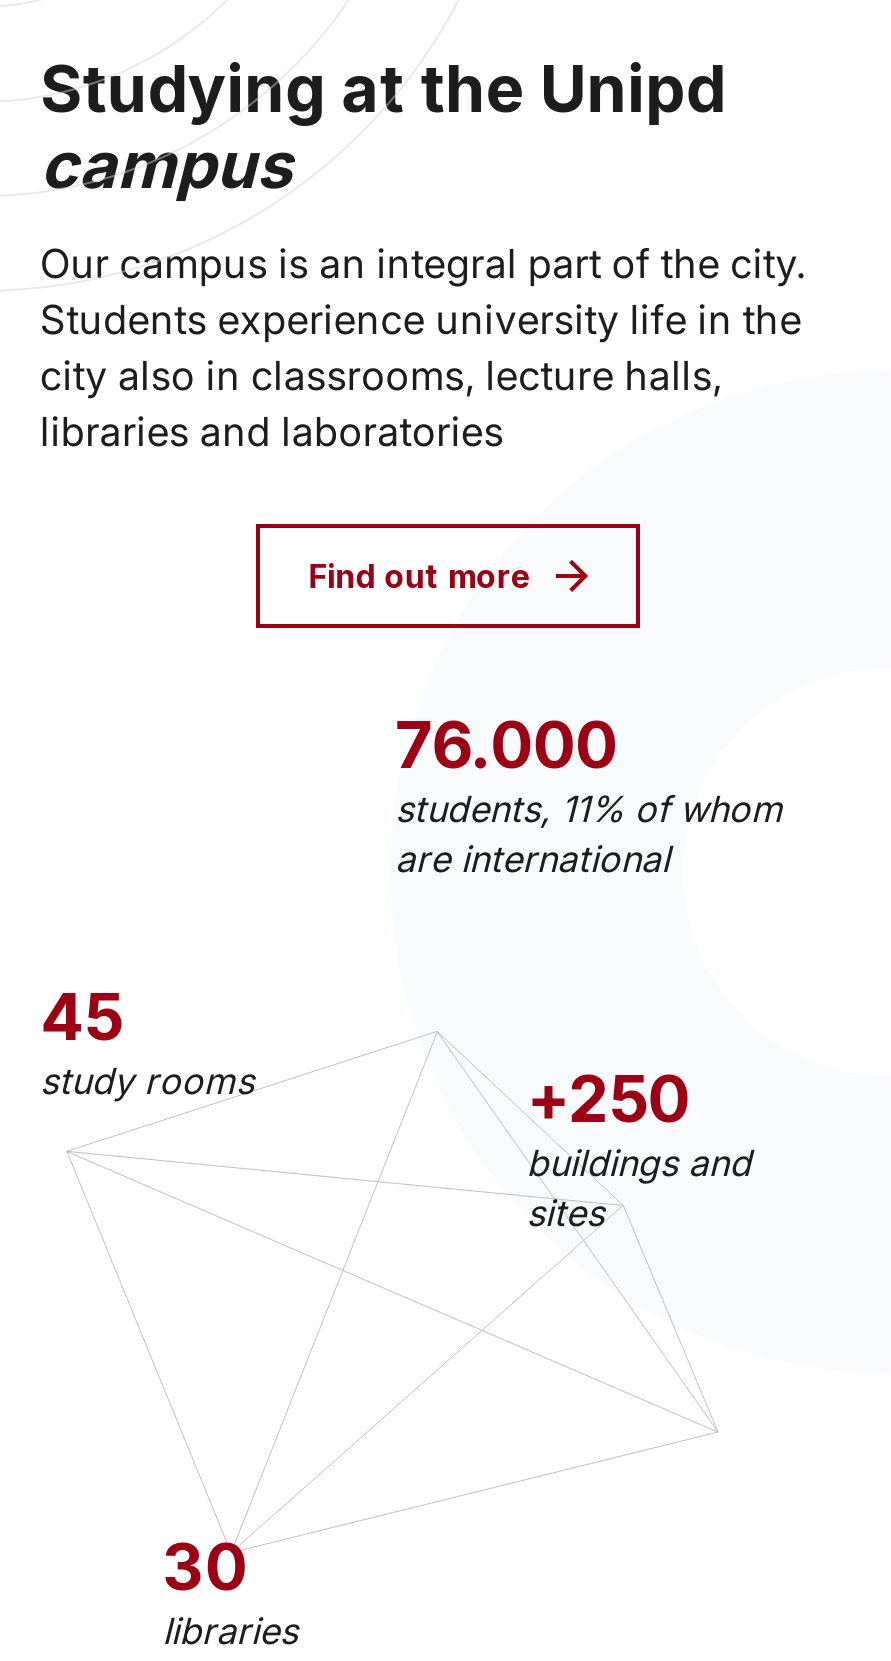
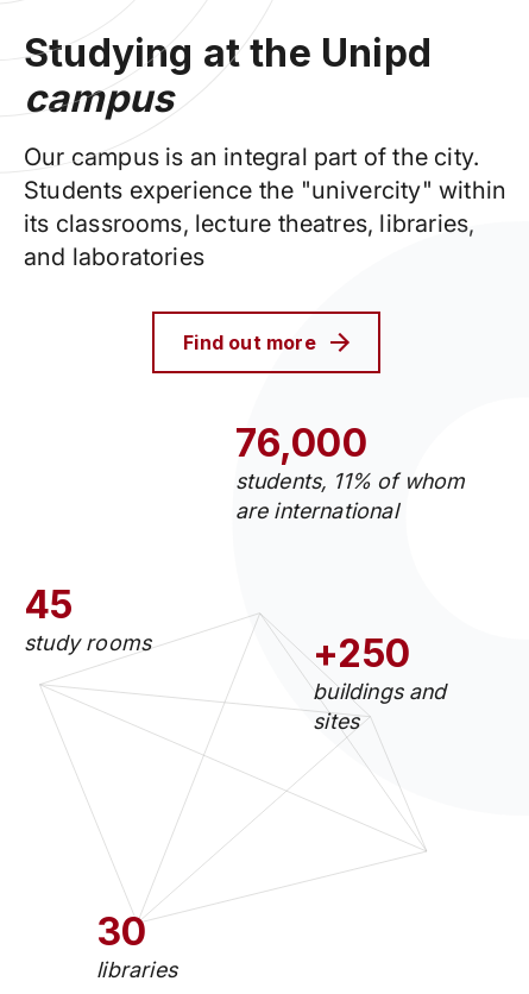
- Students experience university life in the
- city also in classrooms, lecture halls,
- libraries and laboratories
+ Students experience the "univercity" within
+ its classrooms, lecture theatres, libraries,
+ and laboratories

- 76.000
+ 76,000
